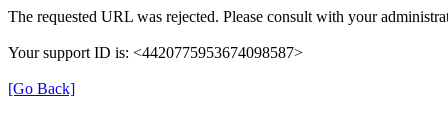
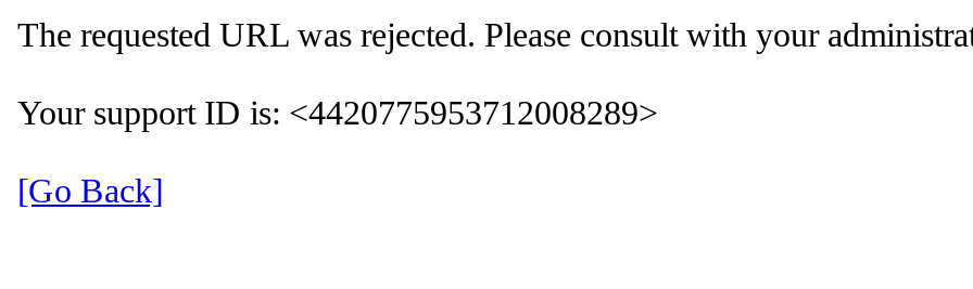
- Your support ID is: <4420775953674098587>
+ Your support ID is: <4420775953712008289>
